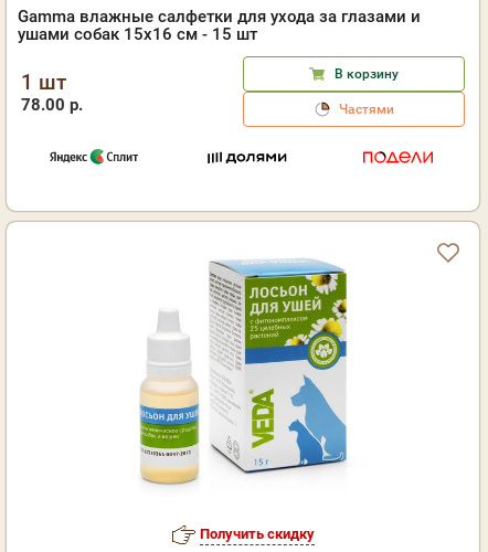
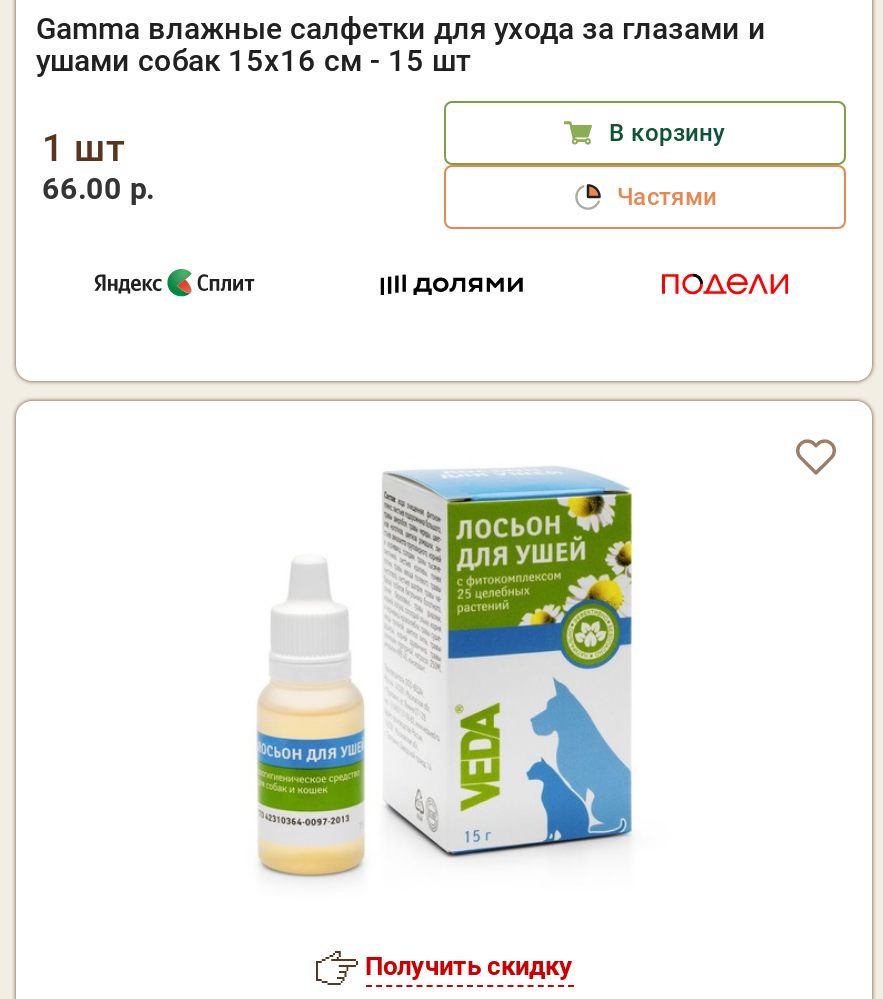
- 78.00 р.
+ 66.00 р.
